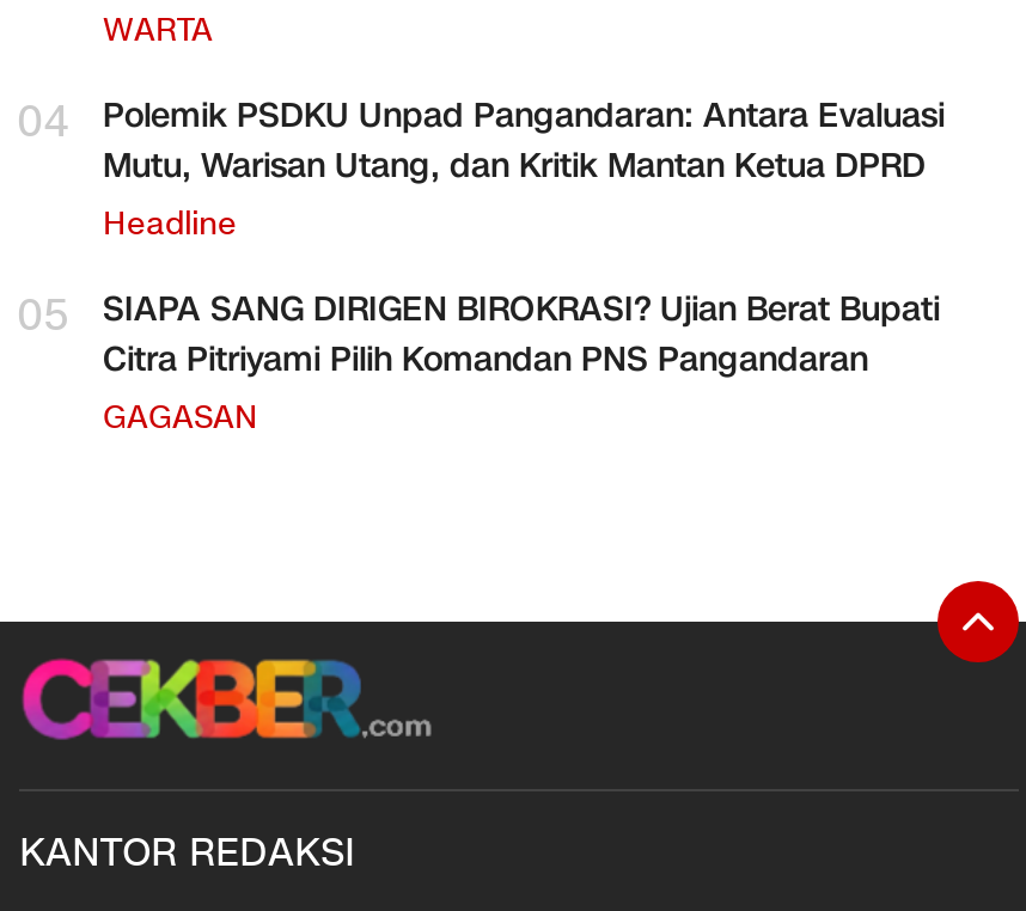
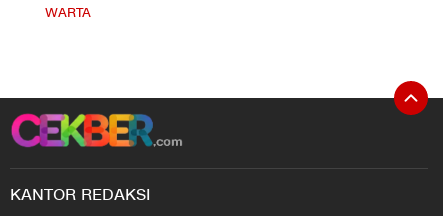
- 04
- Polemik PSDKU Unpad Pangandaran: Antara Evaluasi
- Mutu, Warisan Utang, dan Kritik Mantan Ketua DPRD
- Headline
- 05
- SIAPA SANG DIRIGEN BIROKRASI? Ujian Berat Bupati
- Citra Pitriyami Pilih Komandan PNS Pangandaran
- GAGASAN
